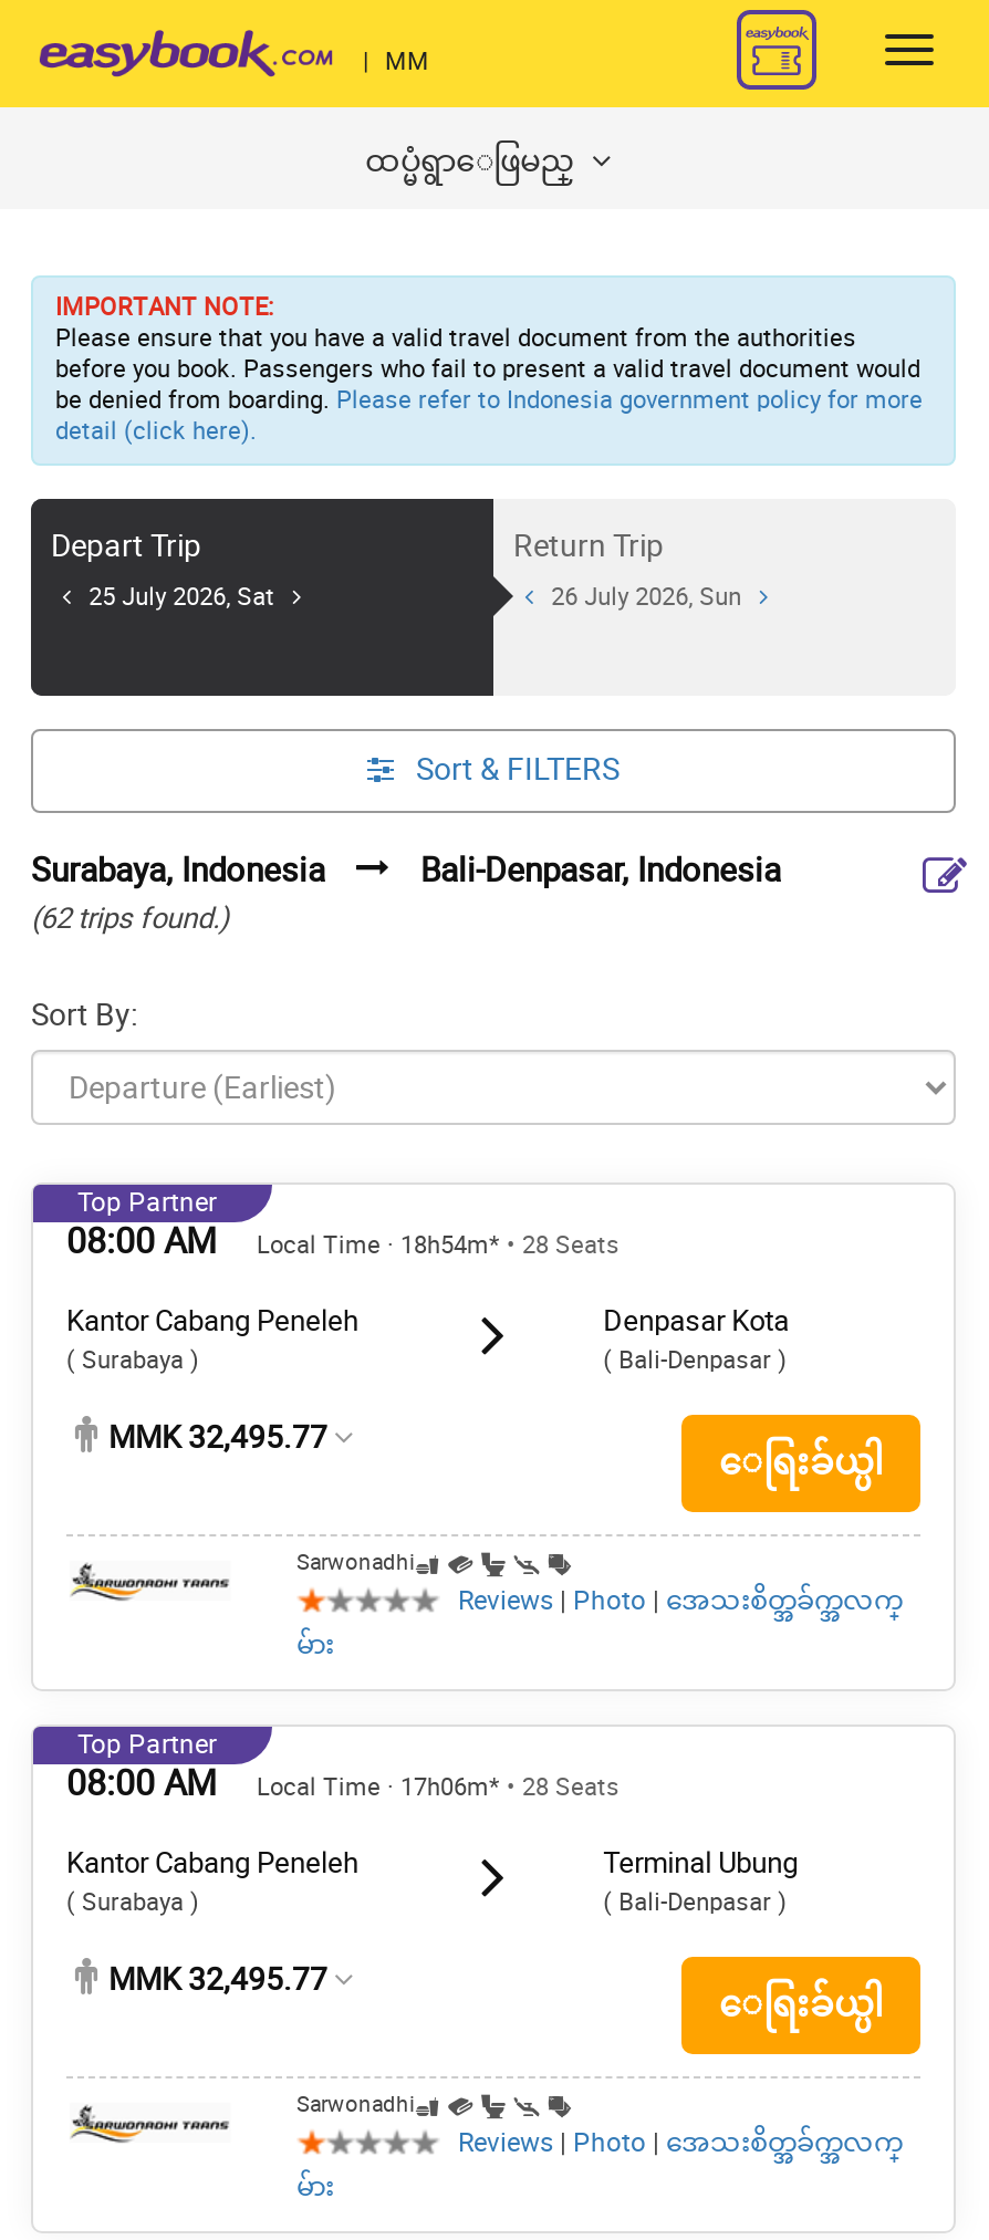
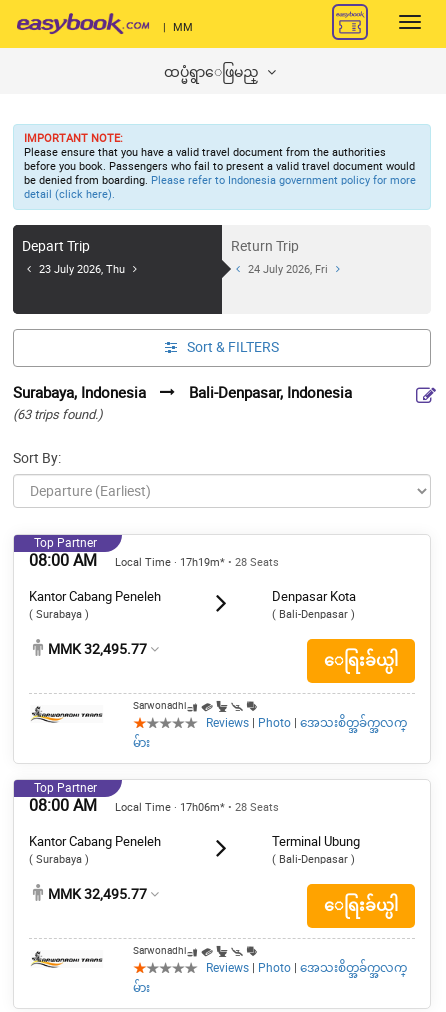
- 25 July 2026, Sat
+ 23 July 2026, Thu

- 26 July 2026, Sun
+ 24 July 2026, Fri

- (62 trips found.)
+ (63 trips found.)

- Local Time · 18h54m* • 28 Seats
+ Local Time · 17h19m* • 28 Seats
